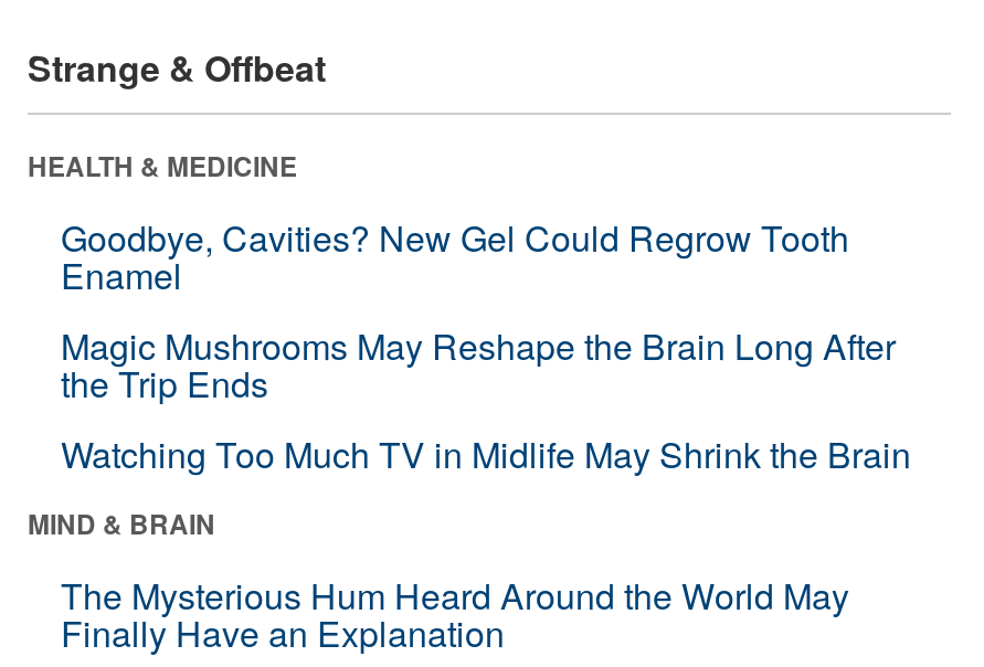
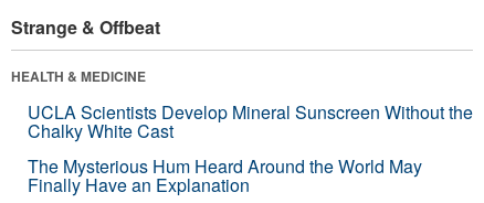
- Goodbye, Cavities? New Gel Could Regrow Tooth
- Enamel
- Magic Mushrooms May Reshape the Brain Long After
- the Trip Ends
- Watching Too Much TV in Midlife May Shrink the Brain
- MIND & BRAIN
+ UCLA Scientists Develop Mineral Sunscreen Without the
+ Chalky White Cast
